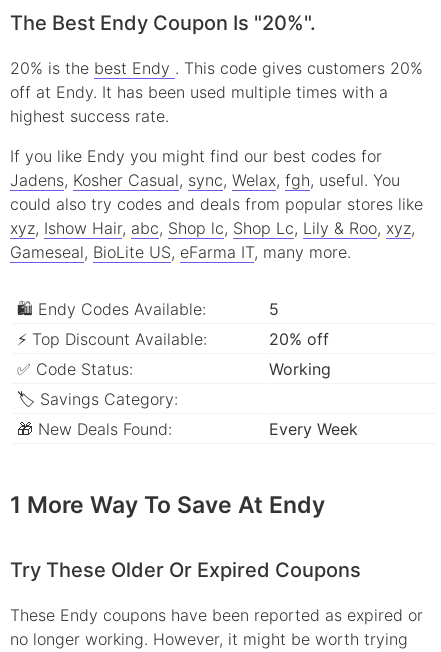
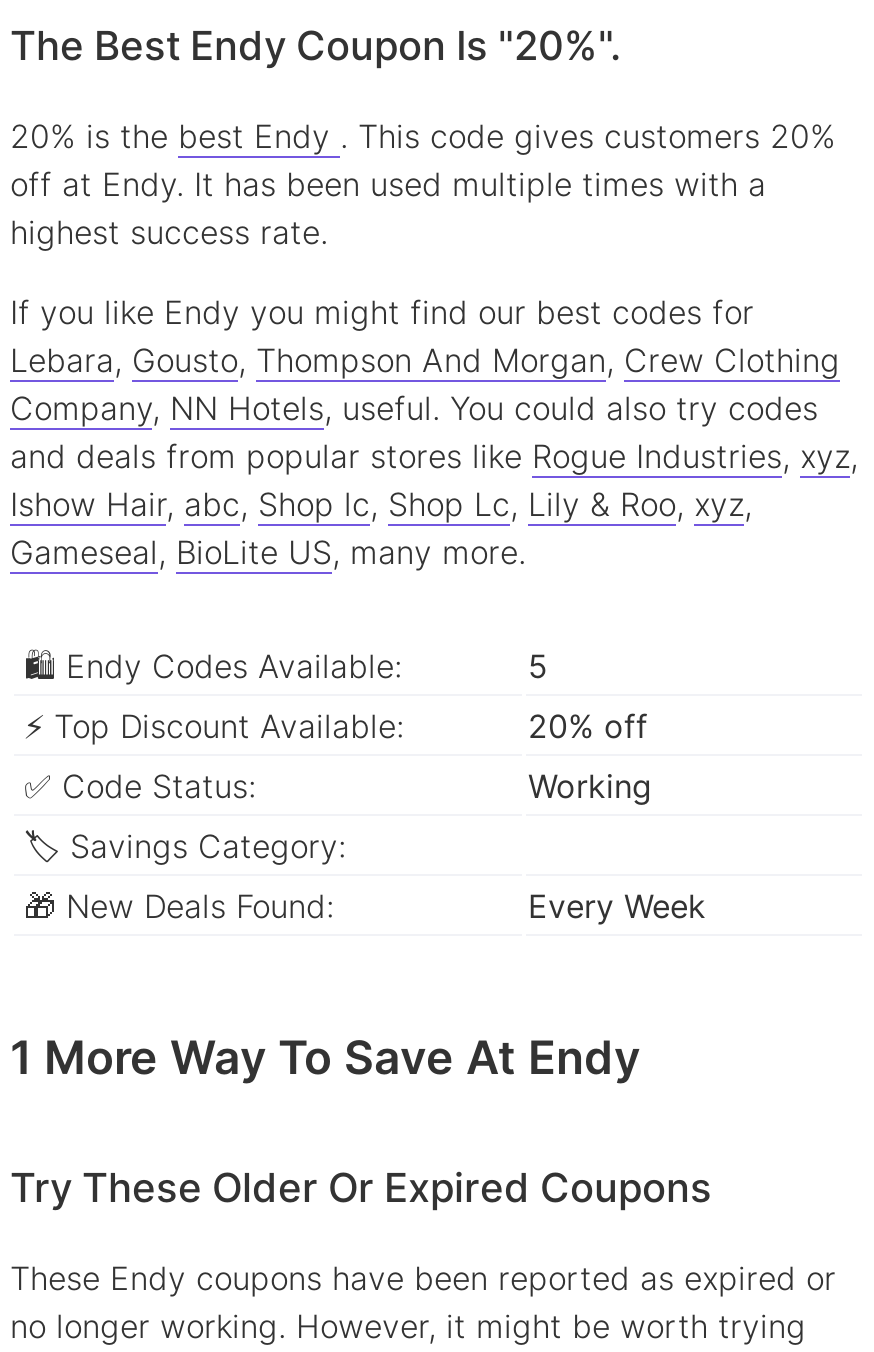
- Jadens, Kosher Casual, sync, Welax, fgh, useful. You
- could also try codes and deals from popular stores like
- xyz, Ishow Hair, abc, Shop lc, Shop Lc, Lily & Roo, xyz,
- Gameseal, BioLite US, eFarma IT, many more.
+ Lebara, Gousto, Thompson And Morgan, Crew Clothing
+ Company, NN Hotels, useful. You could also try codes
+ and deals from popular stores like Rogue Industries, xyz,
+ Ishow Hair, abc, Shop lc, Shop Lc, Lily & Roo, xyz,
+ Gameseal, BioLite US, many more.
